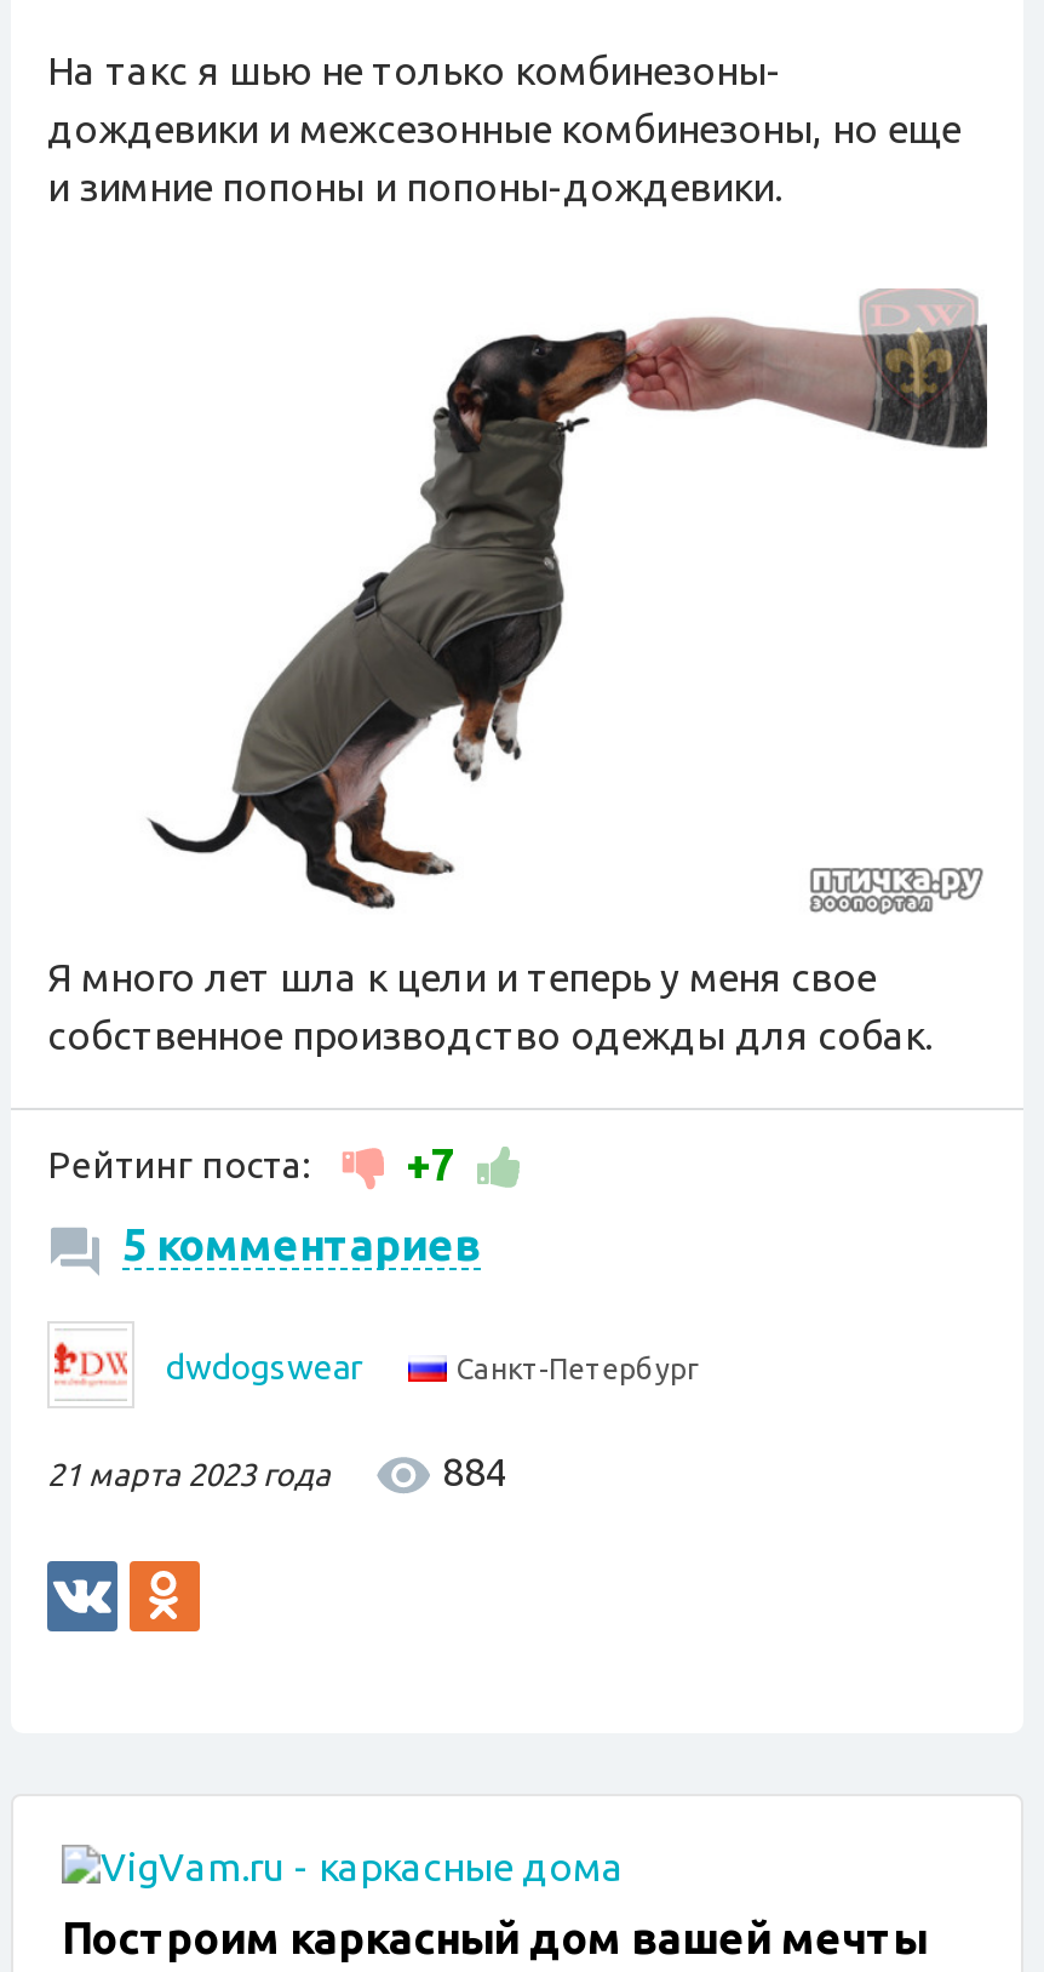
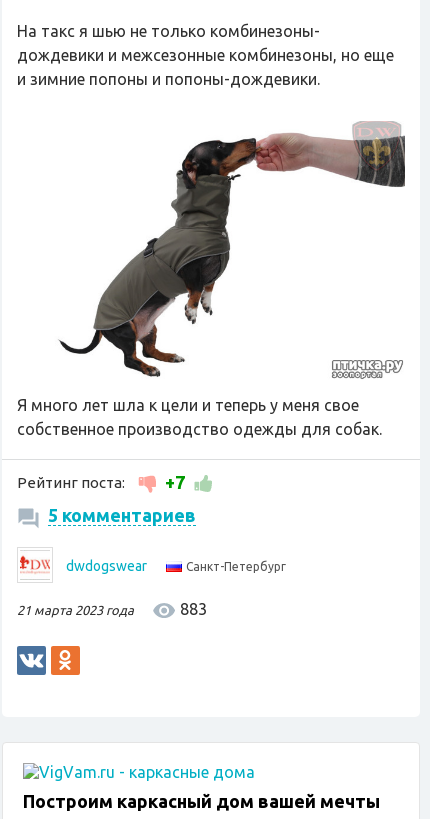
- 884
+ 883
